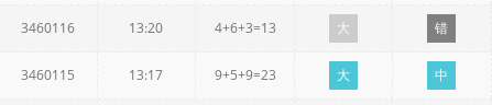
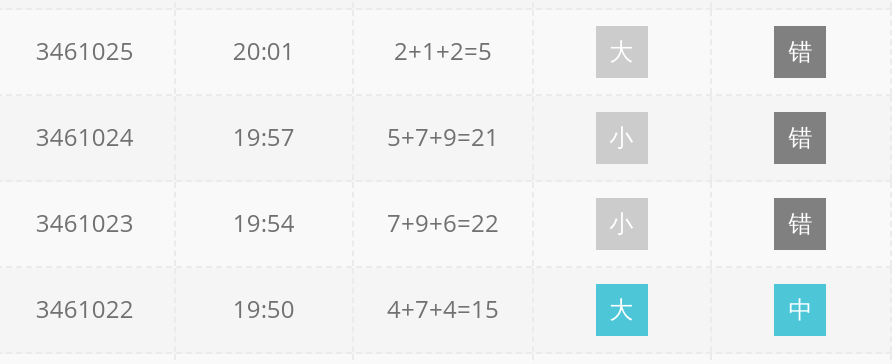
- 3460116
+ 3461025

- 13:20
+ 20:01

- 4+6+3=13
+ 2+1+2=5

- 3460115
- 13:17
- 9+5+9=23
+ 3461024
+ 19:57
+ 5+7+9=21
+ 小
+ 错
+ 3461023
+ 19:54
+ 7+9+6=22
+ 小
+ 错
+ 3461022
+ 19:50
+ 4+7+4=15
